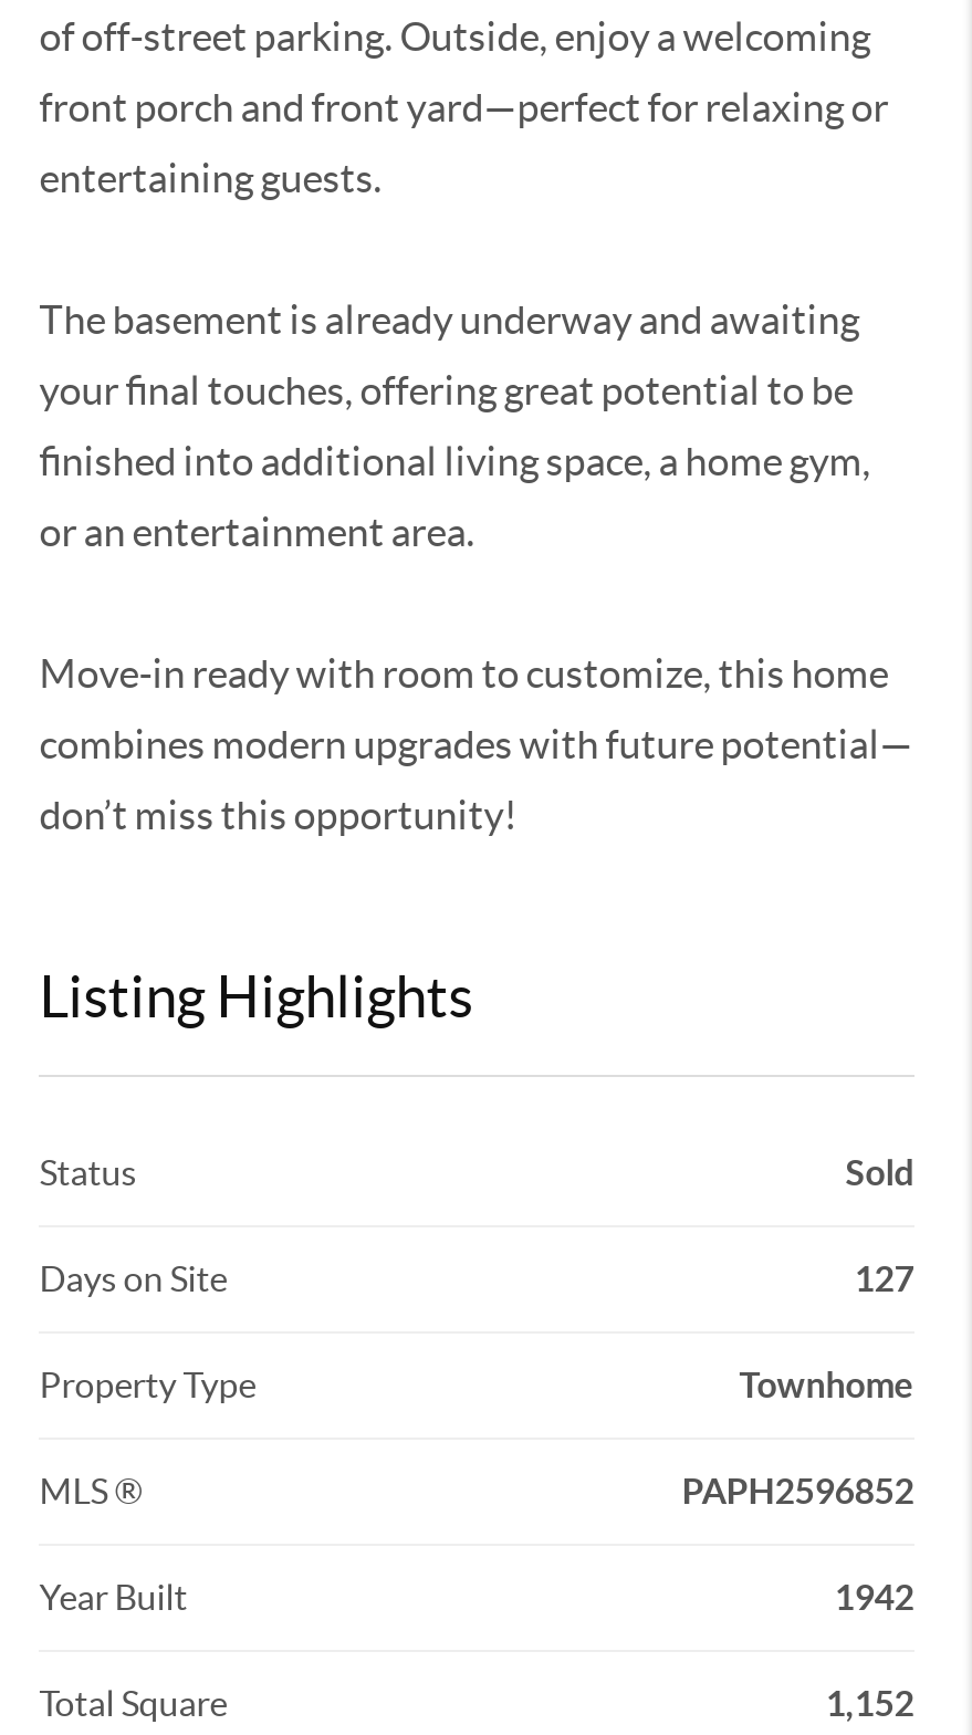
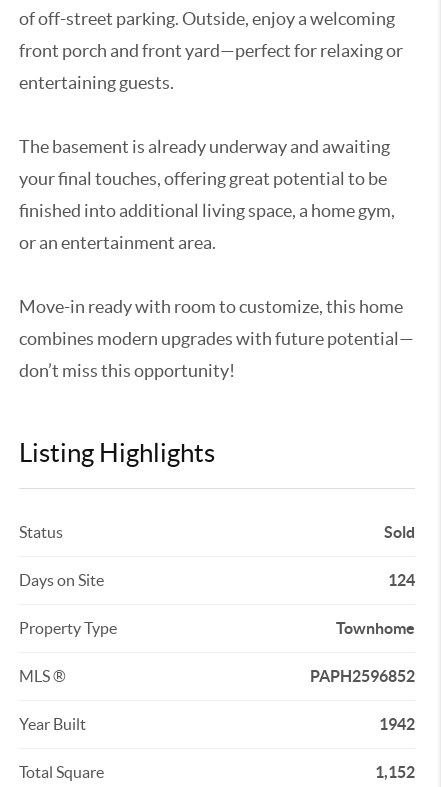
- 127
+ 124
